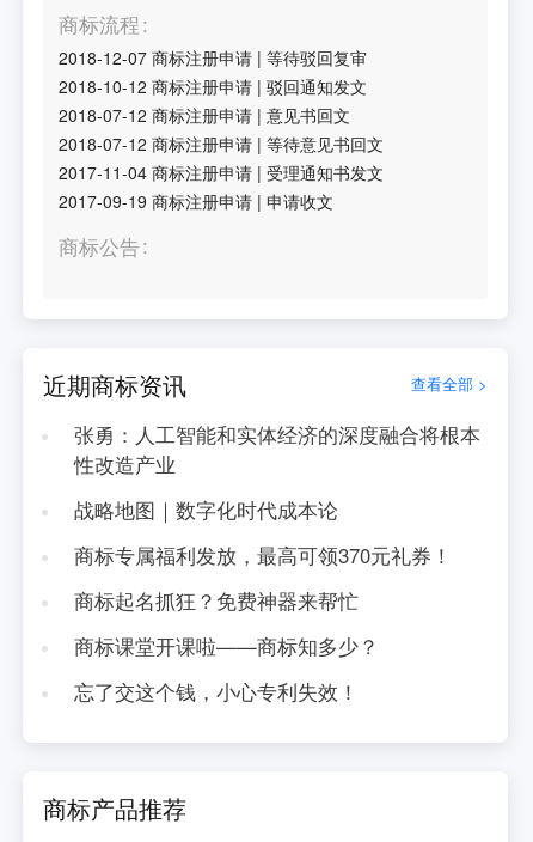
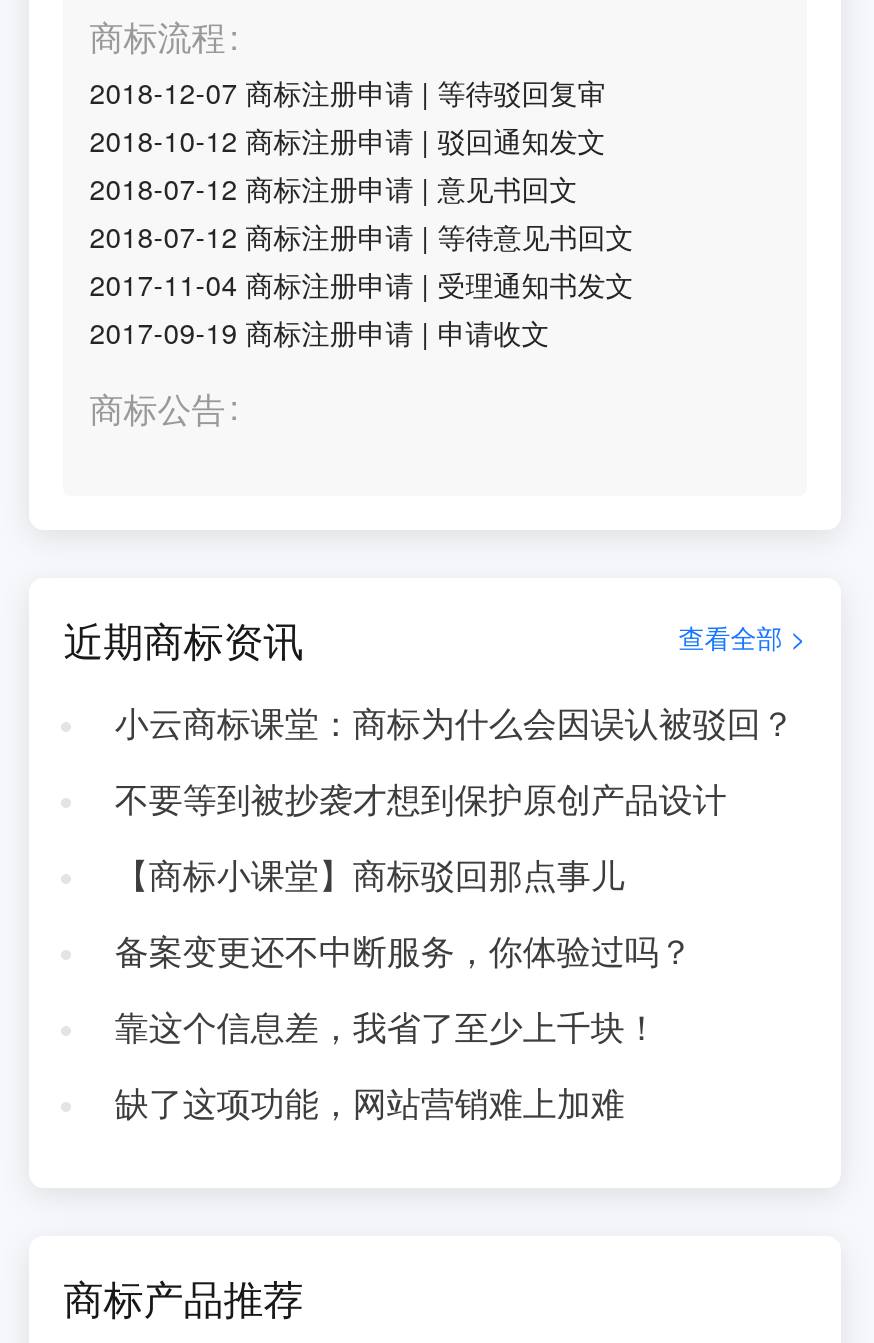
- 张勇：人工智能和实体经济的深度融合将根本
- 性改造产业
+ 小云商标课堂：商标为什么会因误认被驳回？

- 战略地图｜数字化时代成本论
+ 不要等到被抄袭才想到保护原创产品设计

- 商标专属福利发放，最高可领370元礼券！
+ 【商标小课堂】商标驳回那点事儿

- 商标起名抓狂？免费神器来帮忙
+ 备案变更还不中断服务，你体验过吗？

- 商标课堂开课啦——商标知多少？
+ 靠这个信息差，我省了至少上千块！

- 忘了交这个钱，小心专利失效！
+ 缺了这项功能，网站营销难上加难
